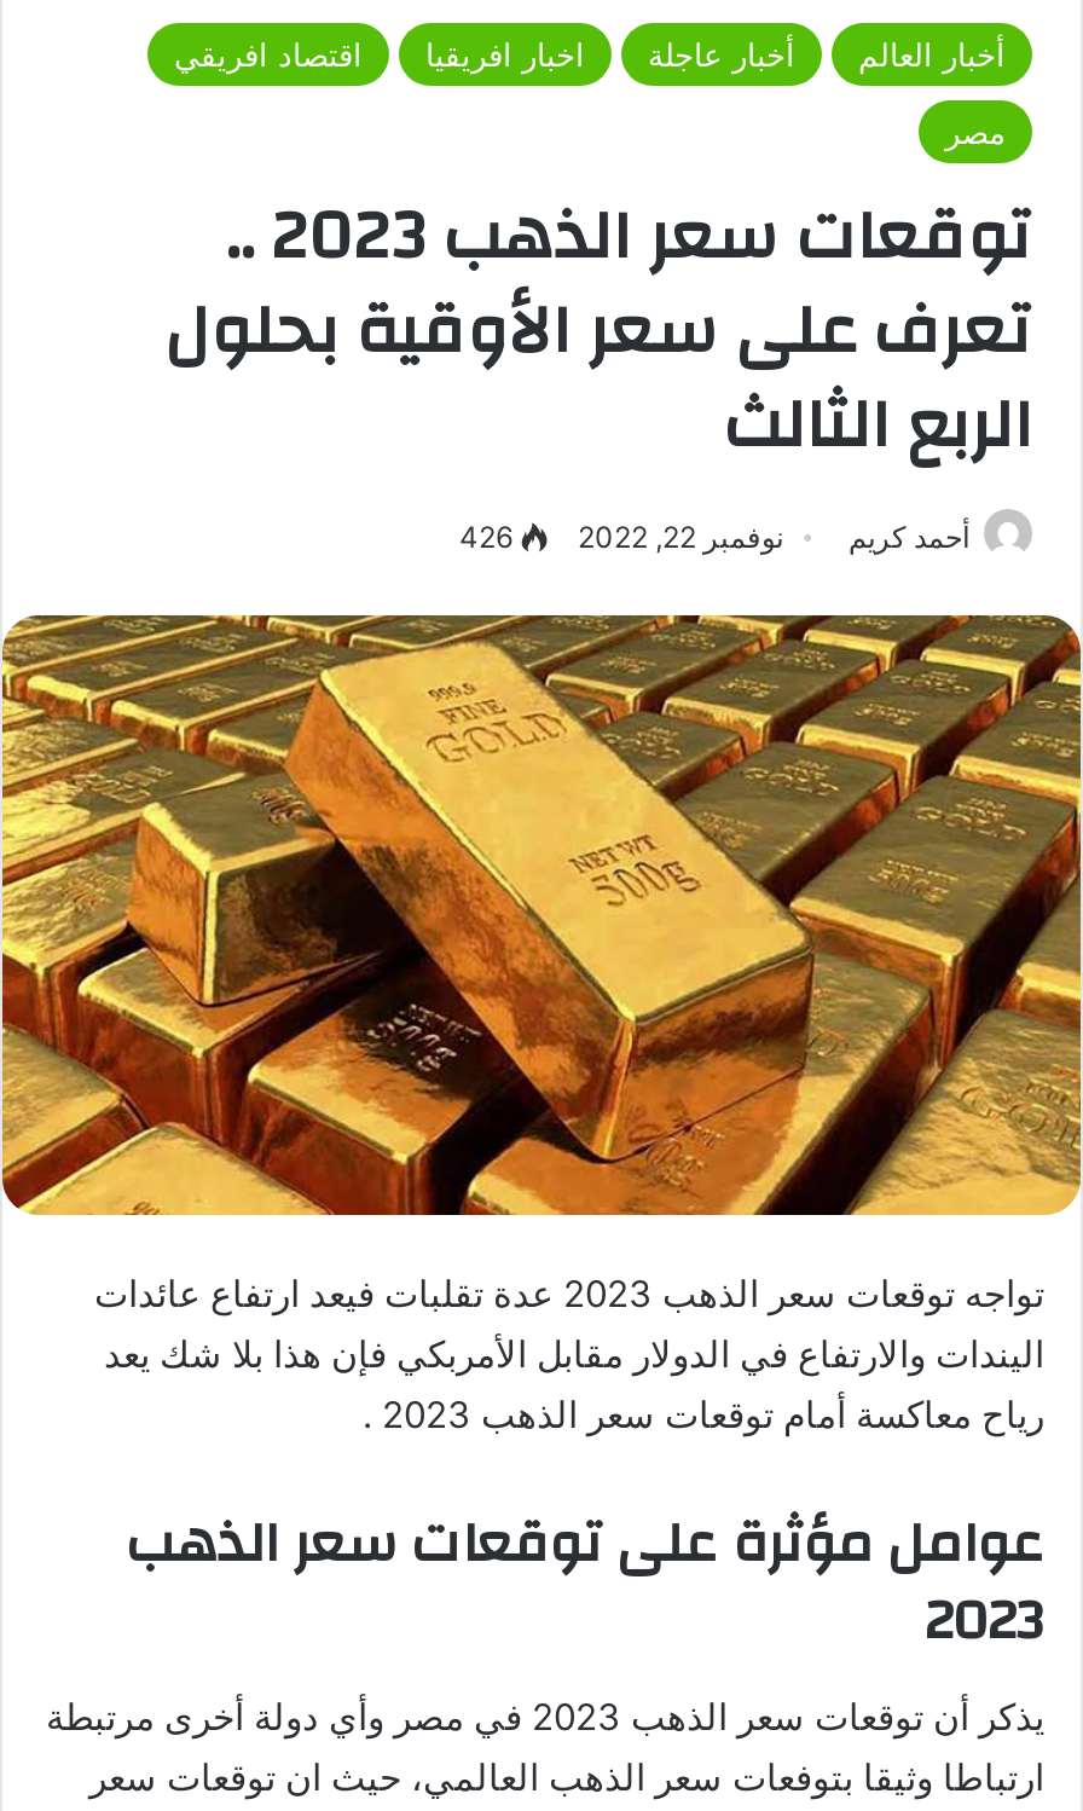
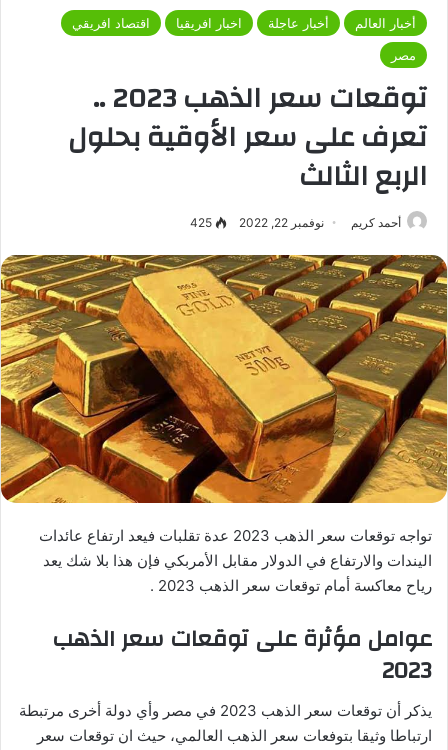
- 426
+ 425
